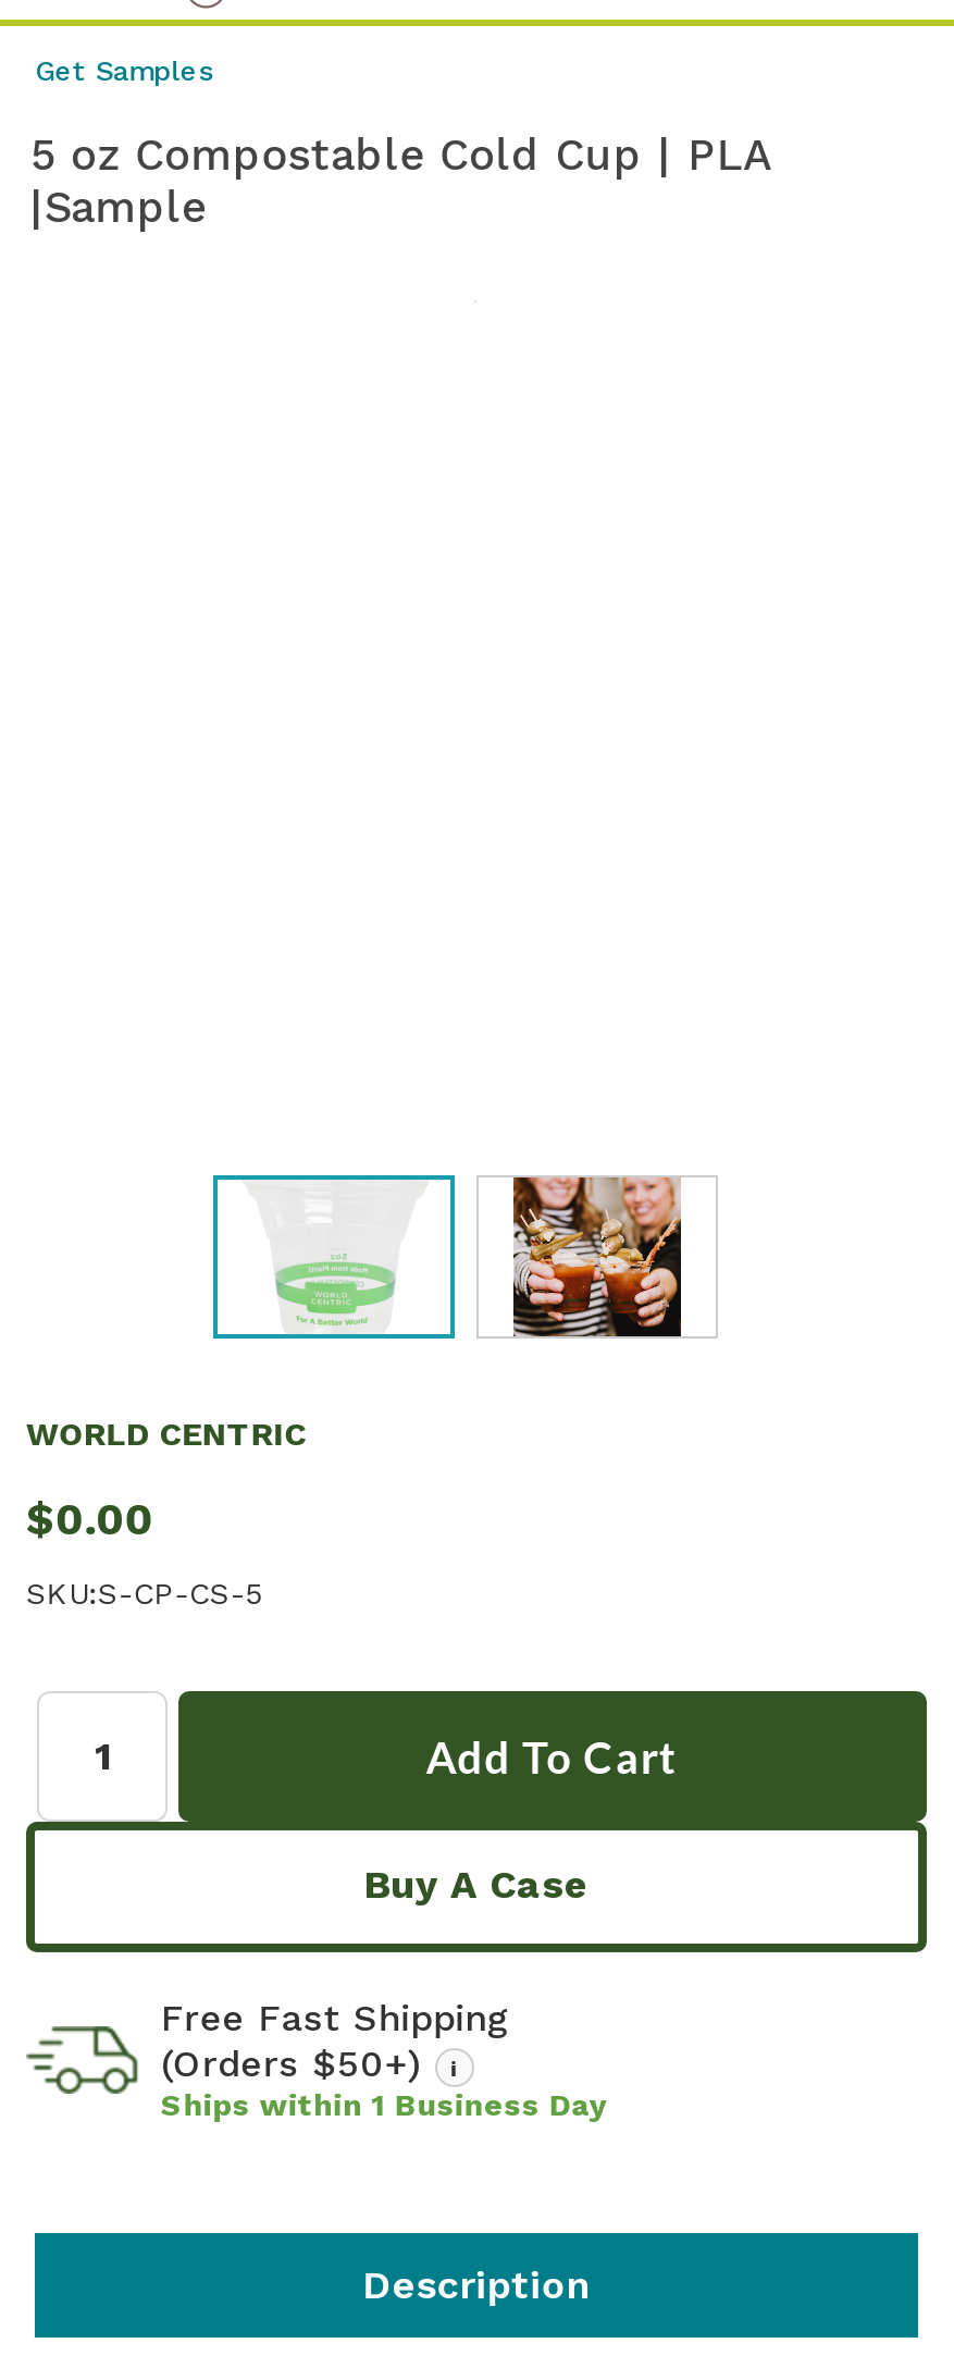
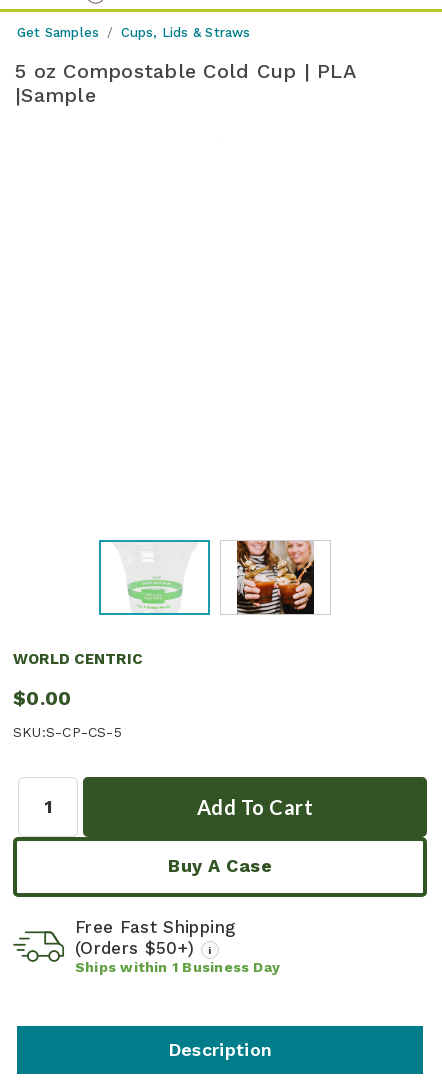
+ Cups, Lids & Straws
